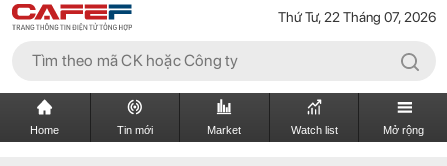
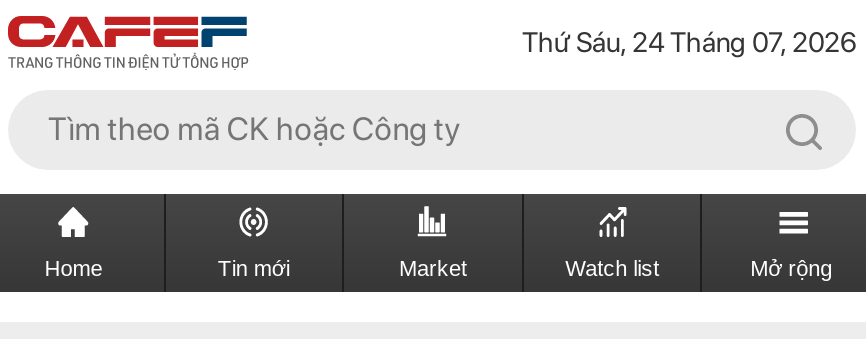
- Thứ Tư, 22 Tháng 07, 2026
+ Thứ Sáu, 24 Tháng 07, 2026
